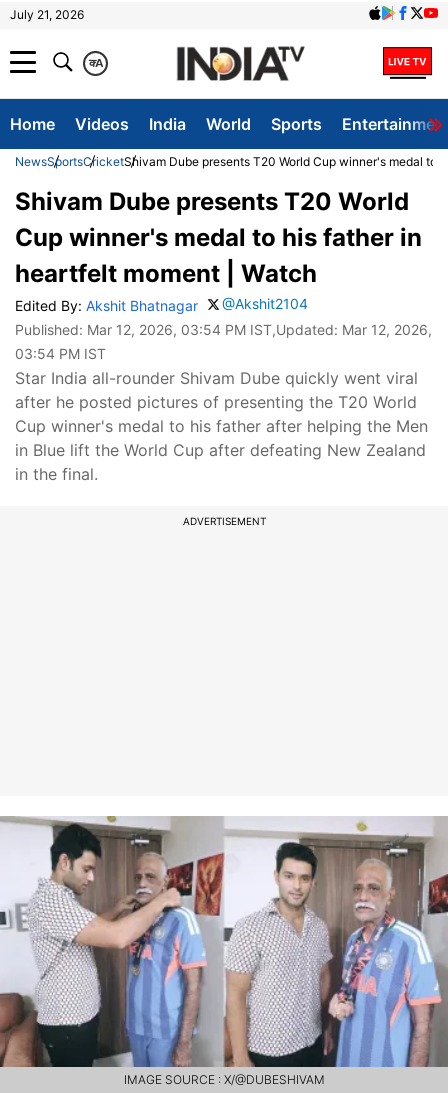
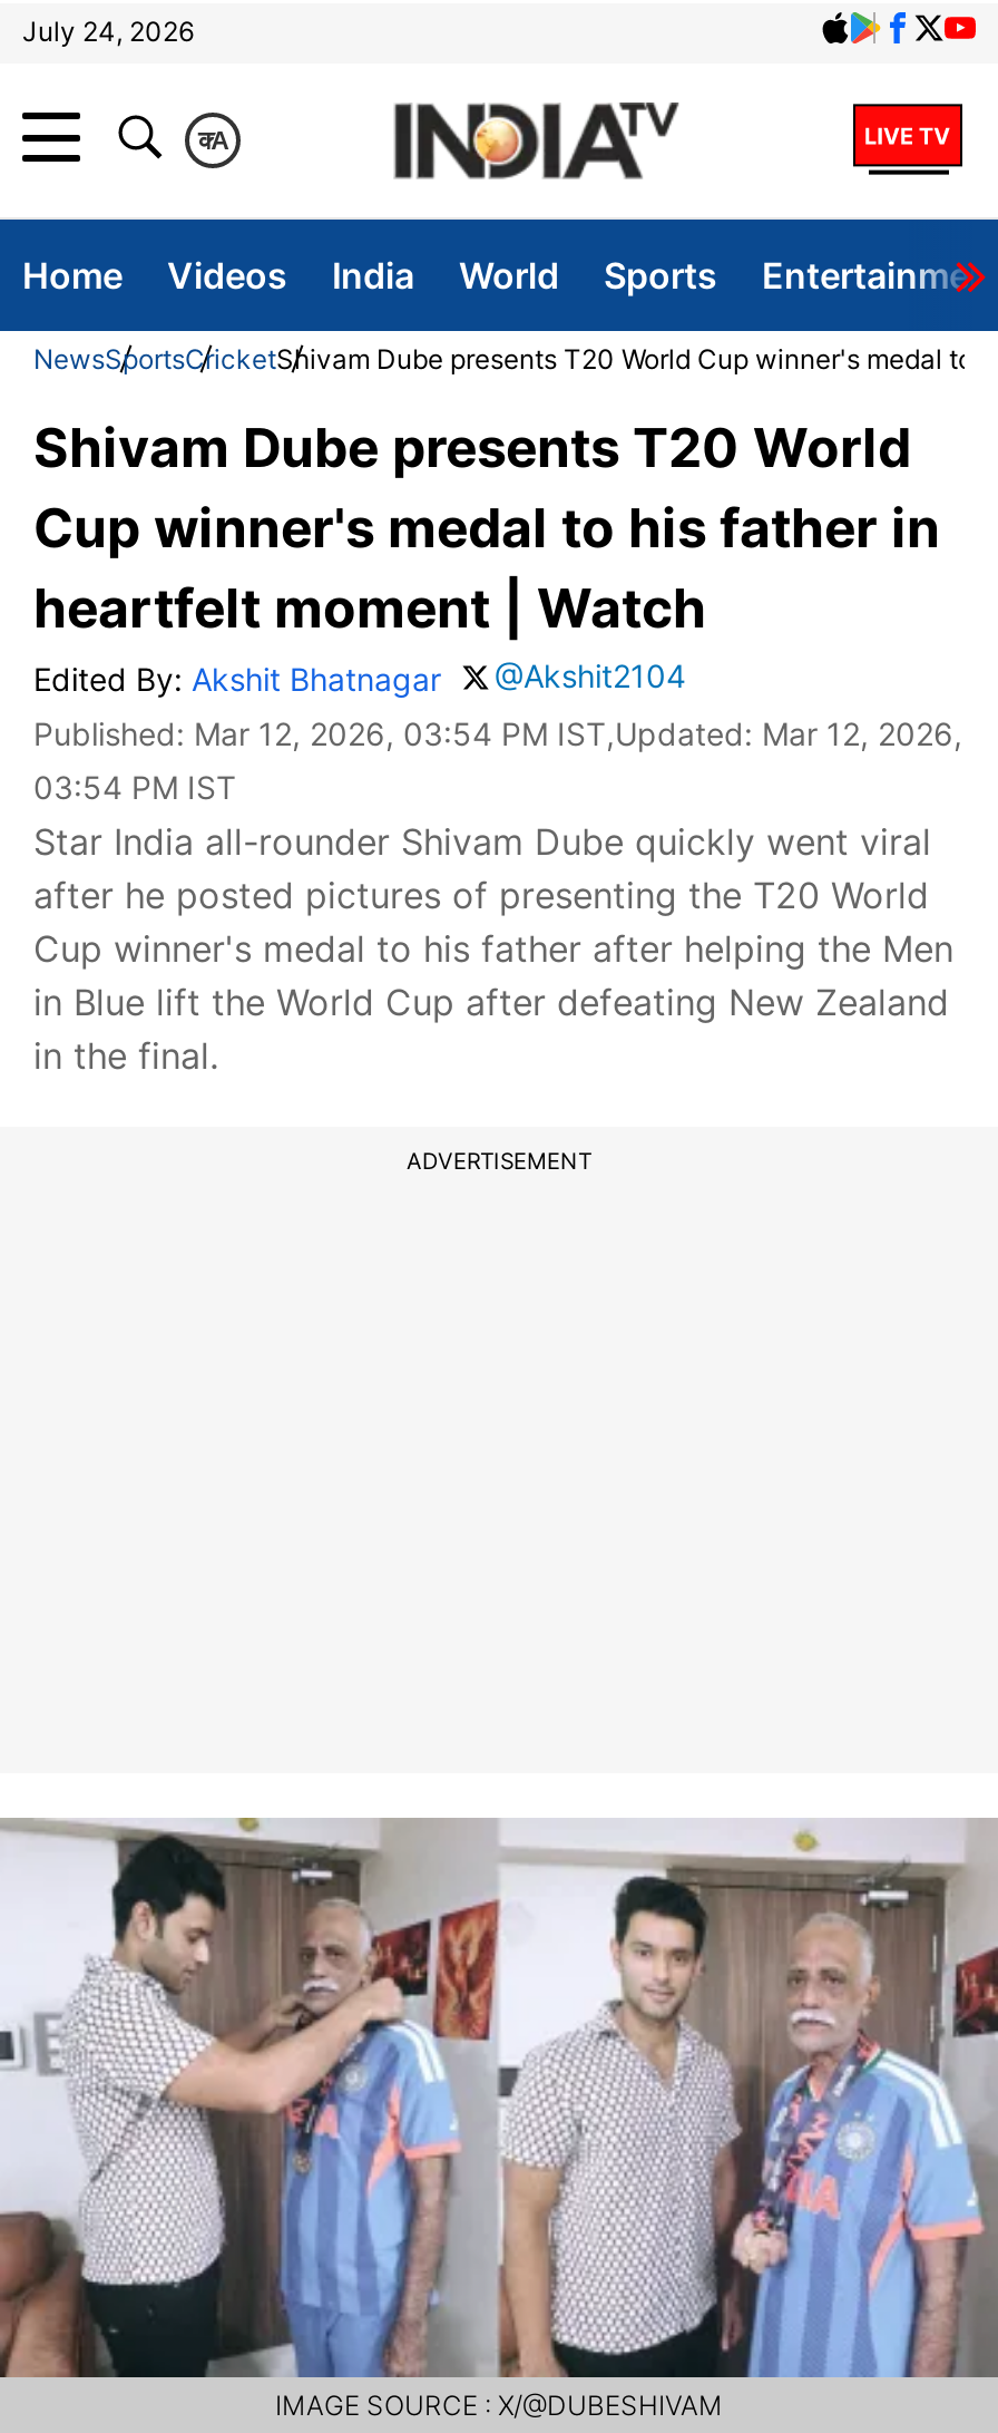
- July 21, 2026
+ July 24, 2026
